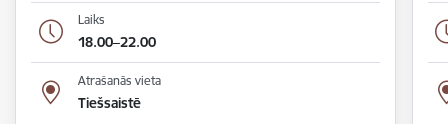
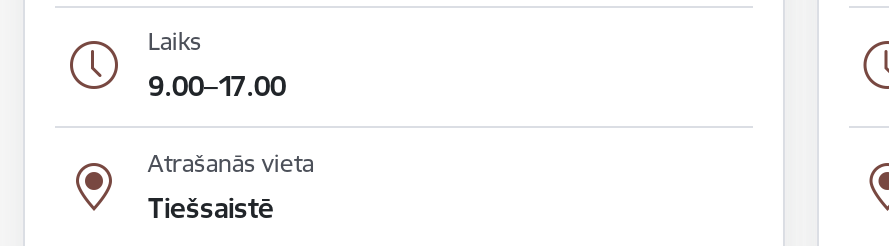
- 18.00–22.00
+ 9.00–17.00
